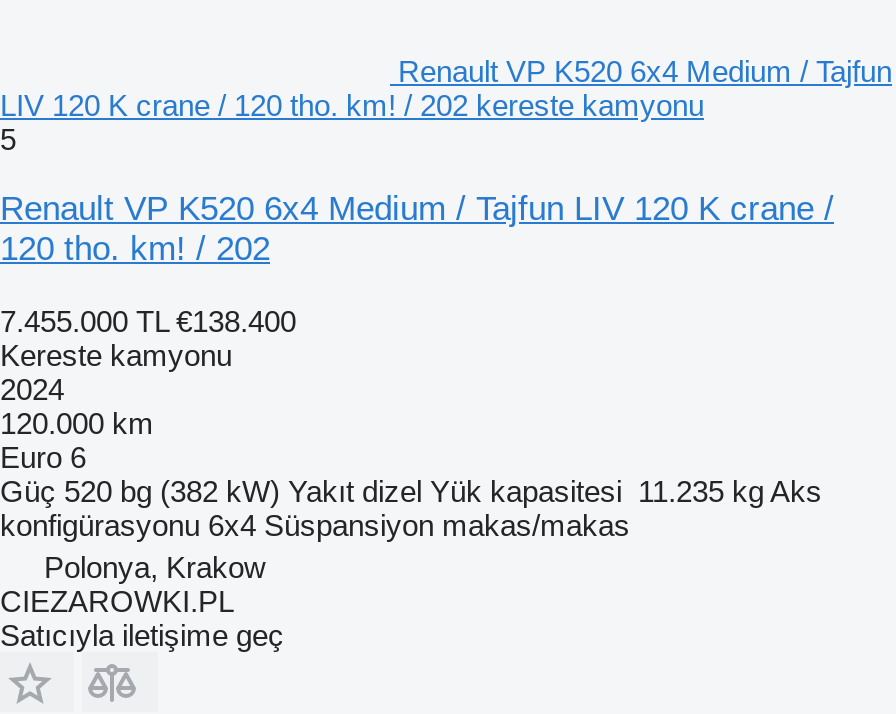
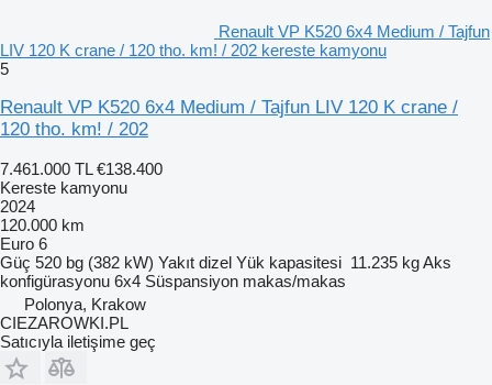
- 7.455.000 TL €138.400
+ 7.461.000 TL €138.400
